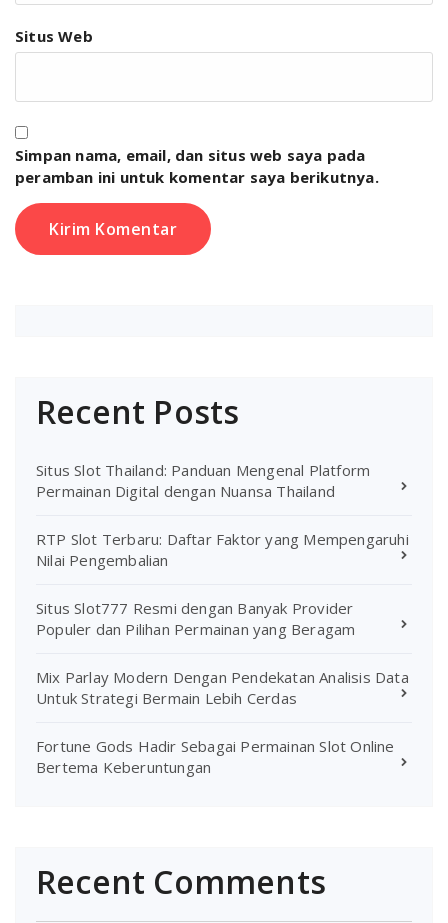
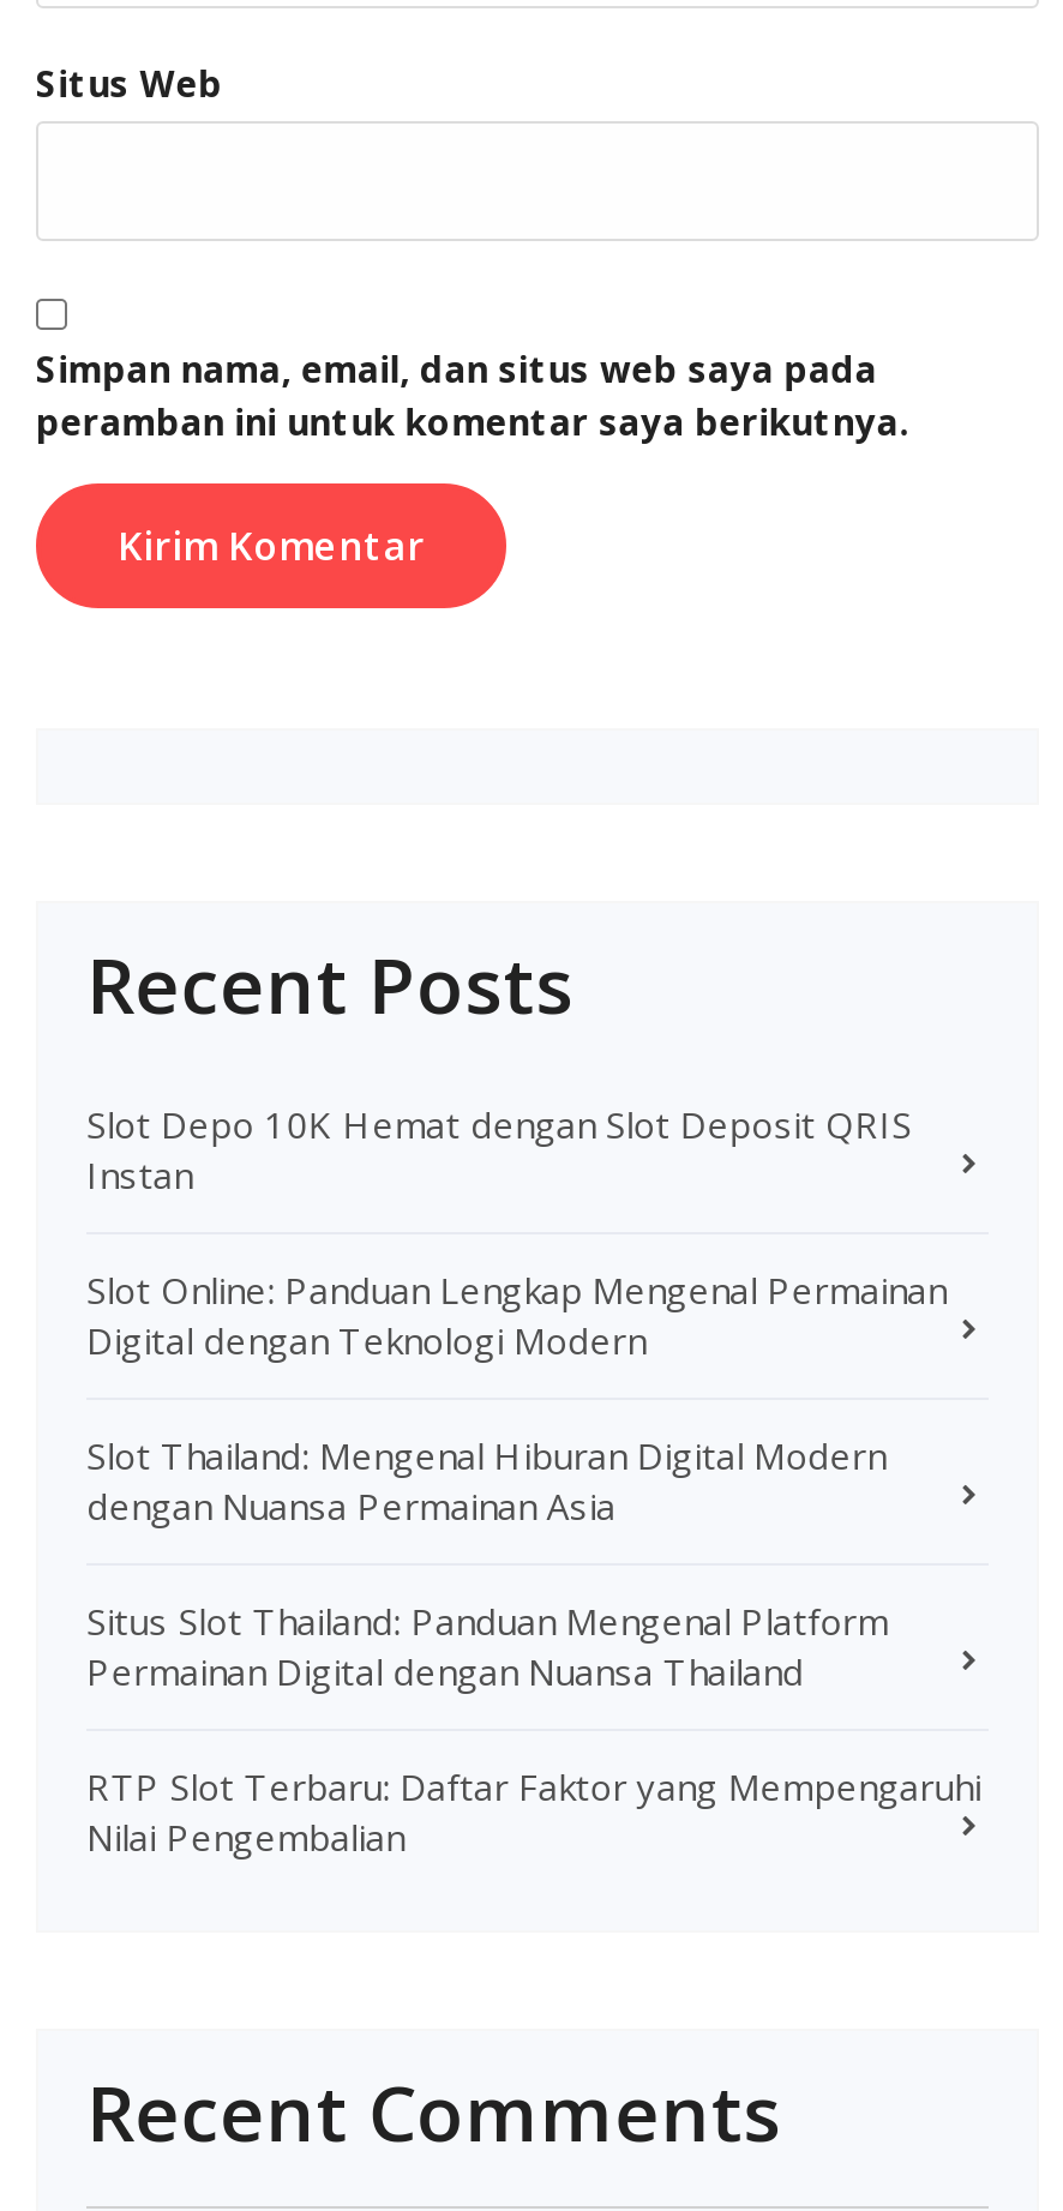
+ Slot Depo 10K Hemat dengan Slot Deposit QRIS
+ Instan
+ Slot Online: Panduan Lengkap Mengenal Permainan
+ Digital dengan Teknologi Modern
+ Slot Thailand: Mengenal Hiburan Digital Modern
+ dengan Nuansa Permainan Asia

moved down: Situs Slot Thailand: Panduan Mengenal Platform | Permainan Digital dengan Nuansa Thailand | RTP Slot Terbaru: Daftar Faktor yang Mempengaruhi | Nilai Pengembalian

- Situs Slot777 Resmi dengan Banyak Provider
- Populer dan Pilihan Permainan yang Beragam
- Mix Parlay Modern Dengan Pendekatan Analisis Data
- Untuk Strategi Bermain Lebih Cerdas
- Fortune Gods Hadir Sebagai Permainan Slot Online
- Bertema Keberuntungan
